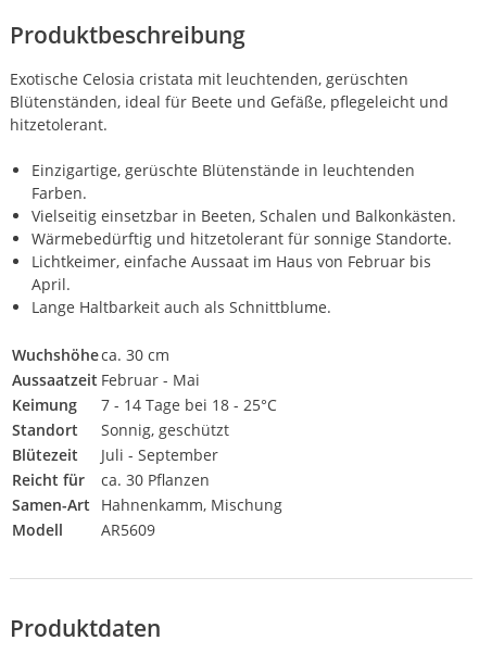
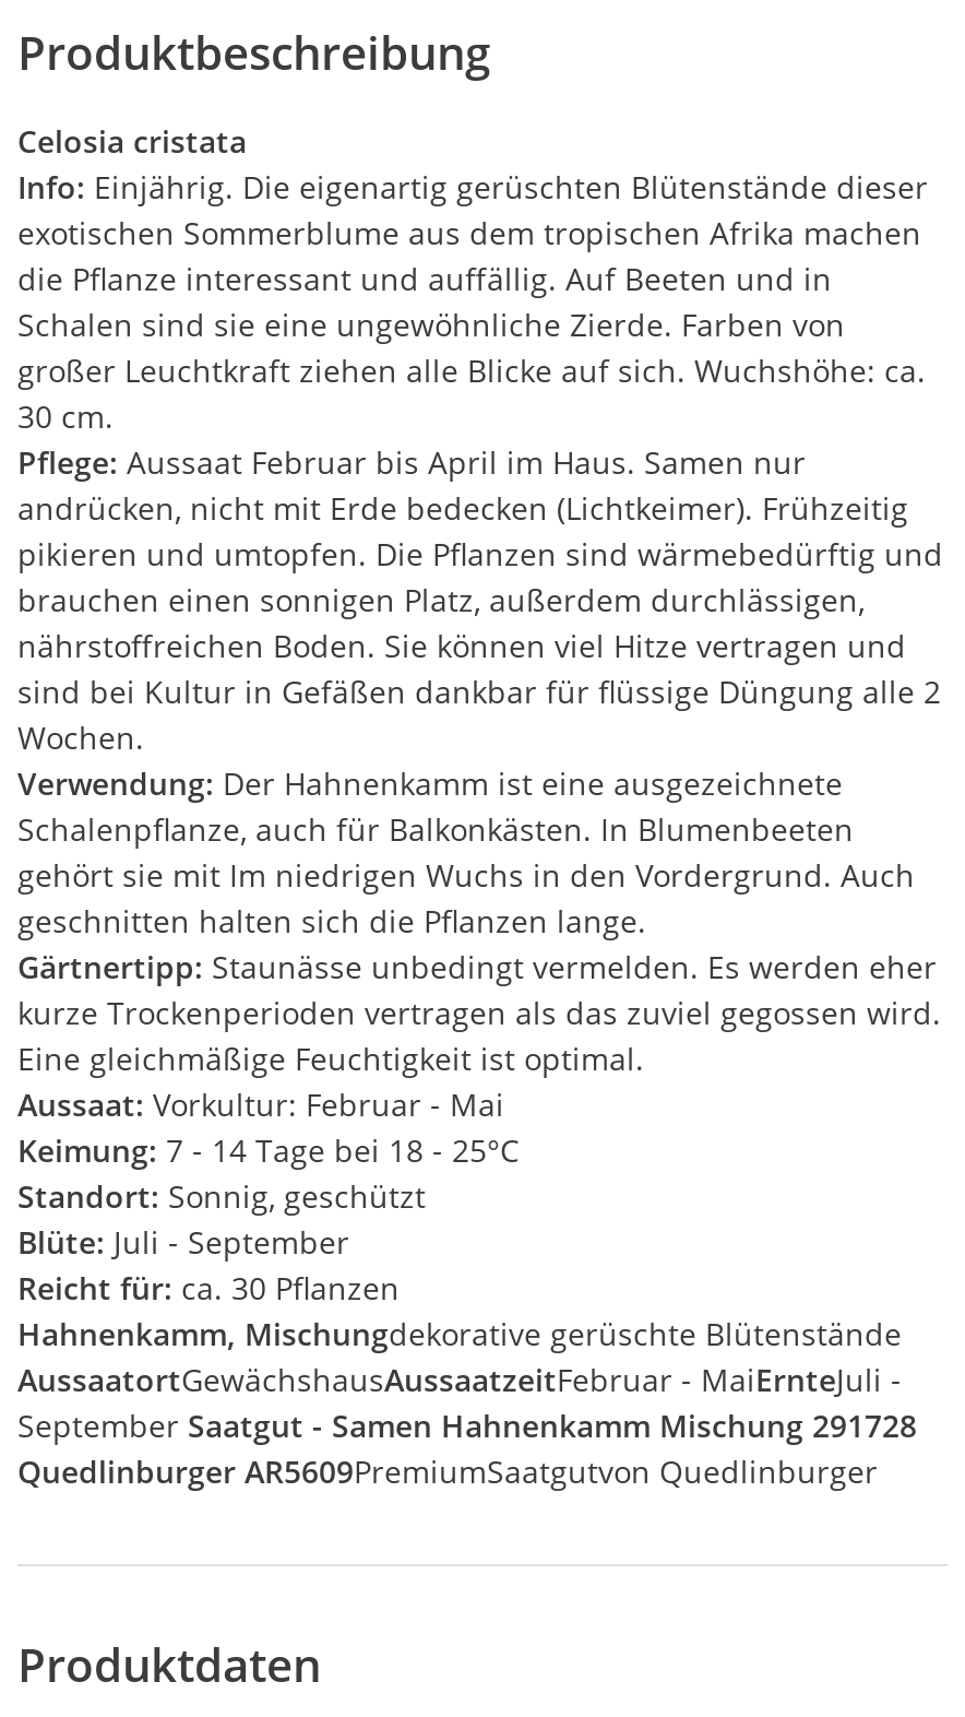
- Exotische Celosia cristata mit leuchtenden, gerüschten
- Blütenständen, ideal für Beete und Gefäße, pflegeleicht und
- hitzetolerant.
- Einzigartige, gerüschte Blütenstände in leuchtenden
- Farben.
- Vielseitig einsetzbar in Beeten, Schalen und Balkonkästen.
- Wärmebedürftig und hitzetolerant für sonnige Standorte.
- Lichtkeimer, einfache Aussaat im Haus von Februar bis
- April.
- Lange Haltbarkeit auch als Schnittblume.
- Wuchshöhe ca. 30 cm
- Aussaatzeit Februar - Mai
- Keimung
- 7 - 14 Tage bei 18 - 25°C
- Standort
- Sonnig, geschützt
- Blütezeit
- Juli - September
- Reicht für
- ca. 30 Pflanzen
- Samen-Art Hahnenkamm, Mischung
- Modell
- AR5609
+ Celosia cristata
+ Info: Einjährig. Die eigenartig gerüschten Blütenstände dieser
+ exotischen Sommerblume aus dem tropischen Afrika machen
+ die Pflanze interessant und auffällig. Auf Beeten und in
+ Schalen sind sie eine ungewöhnliche Zierde. Farben von
+ großer Leuchtkraft ziehen alle Blicke auf sich. Wuchshöhe: ca.
+ 30 cm.
+ Pflege: Aussaat Februar bis April im Haus. Samen nur
+ andrücken, nicht mit Erde bedecken (Lichtkeimer). Frühzeitig
+ pikieren und umtopfen. Die Pflanzen sind wärmebedürftig und
+ brauchen einen sonnigen Platz, außerdem durchlässigen,
+ nährstoffreichen Boden. Sie können viel Hitze vertragen und
+ sind bei Kultur in Gefäßen dankbar für flüssige Düngung alle 2
+ Wochen.
+ Verwendung: Der Hahnenkamm ist eine ausgezeichnete
+ Schalenpflanze, auch für Balkonkästen. In Blumenbeeten
+ gehört sie mit Im niedrigen Wuchs in den Vordergrund. Auch
+ geschnitten halten sich die Pflanzen lange.
+ Gärtnertipp: Staunässe unbedingt vermelden. Es werden eher
+ kurze Trockenperioden vertragen als das zuviel gegossen wird.
+ Eine gleichmäßige Feuchtigkeit ist optimal.
+ Aussaat: Vorkultur: Februar - Mai
+ Keimung: 7 - 14 Tage bei 18 - 25°C
+ Standort: Sonnig, geschützt
+ Blüte: Juli - September
+ Reicht für: ca. 30 Pflanzen
+ Hahnenkamm, Mischungdekorative gerüschte Blütenstände
+ AussaatortGewächshausAussaatzeitFebruar - MaiErnteJuli -
+ September Saatgut - Samen Hahnenkamm Mischung 291728
+ Quedlinburger AR5609PremiumSaatgutvon Quedlinburger
